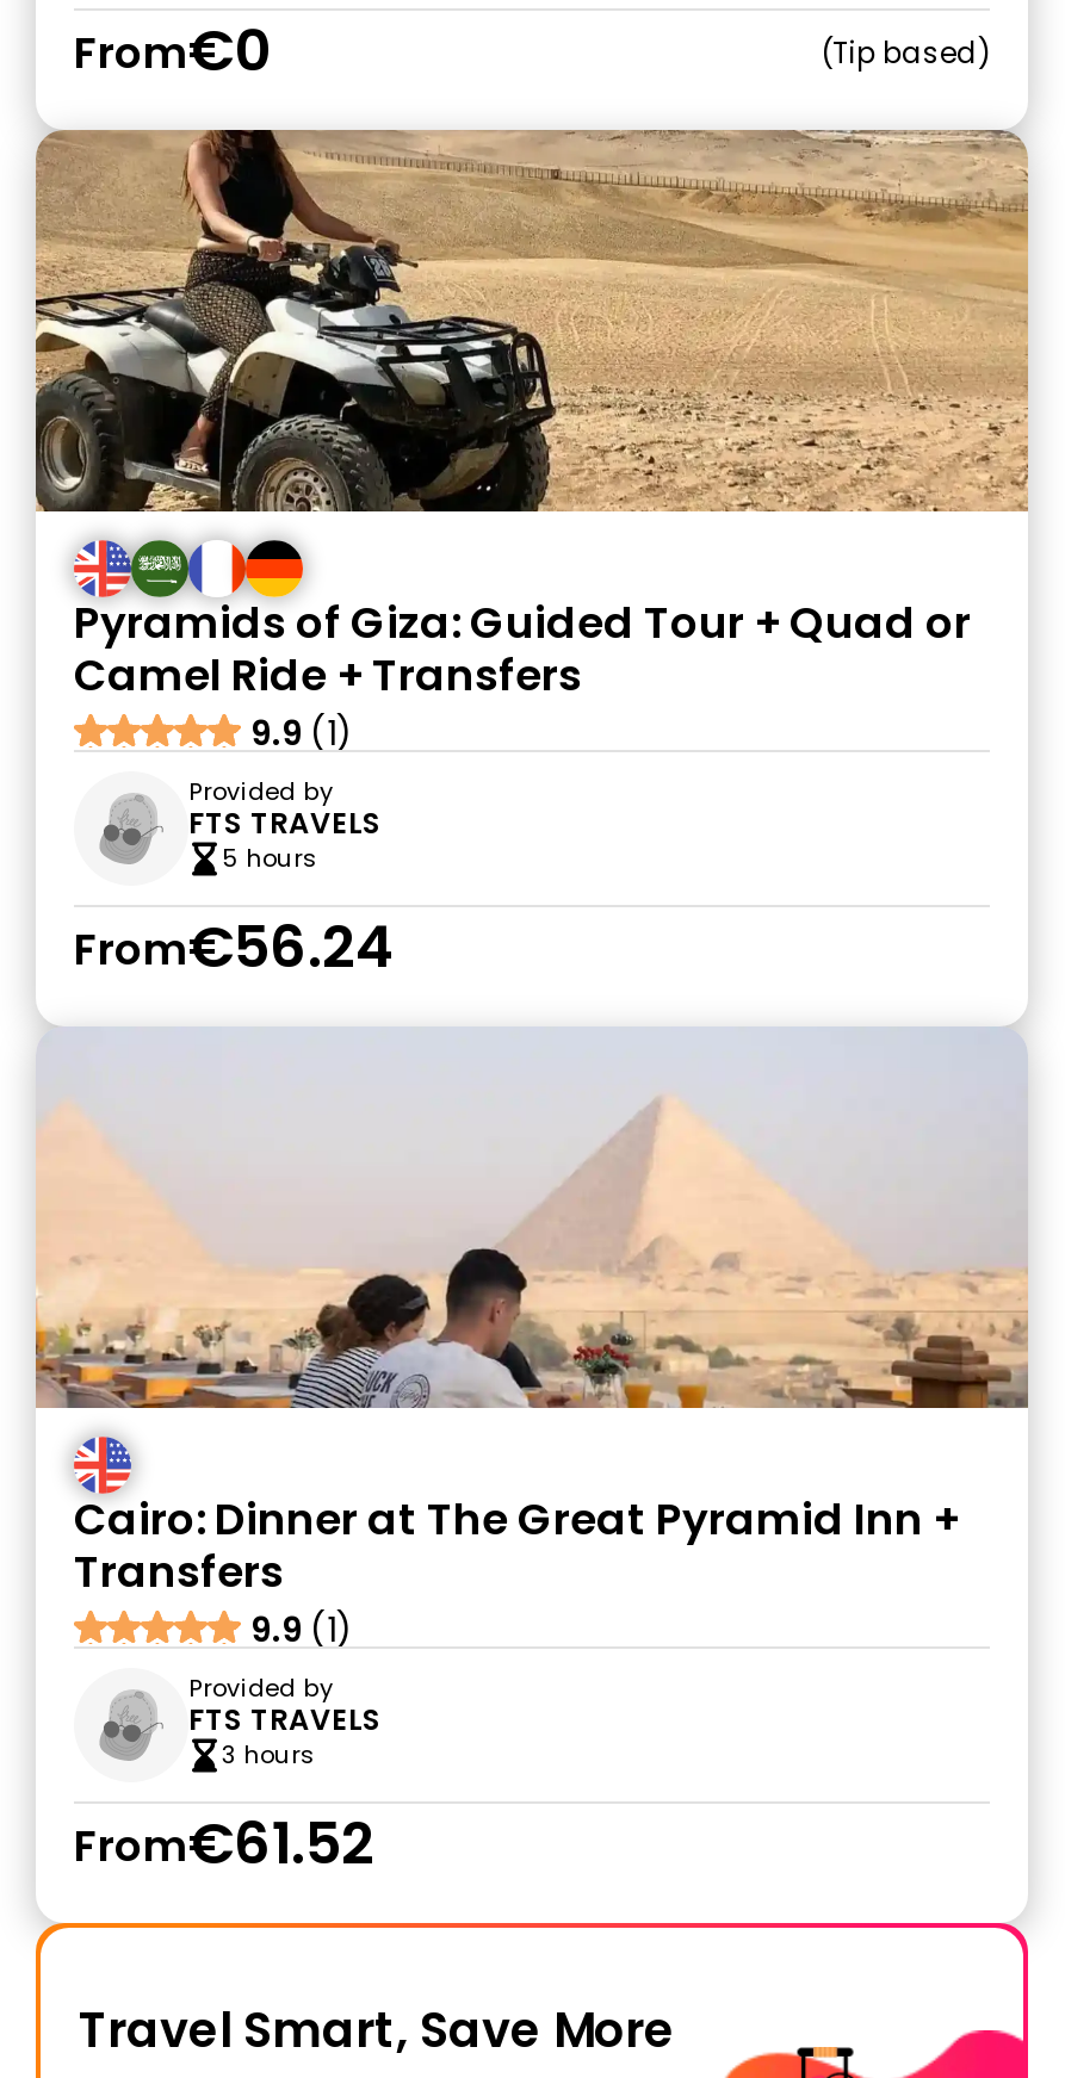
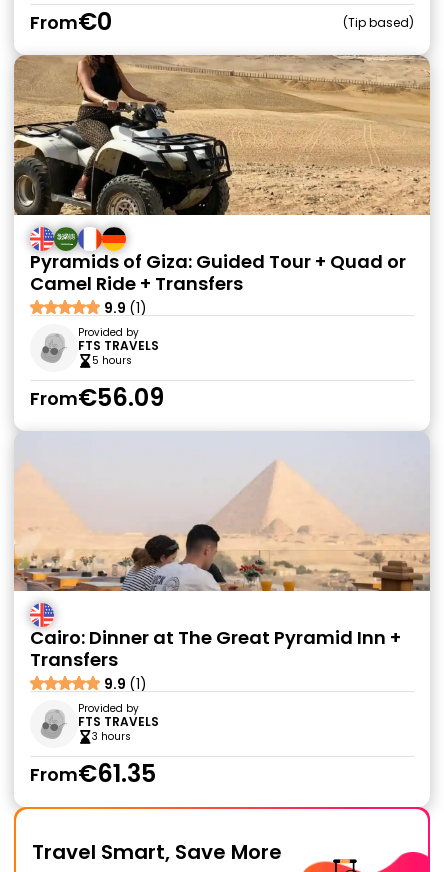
- From€56.24
+ From€56.09

- From€61.52
+ From€61.35
